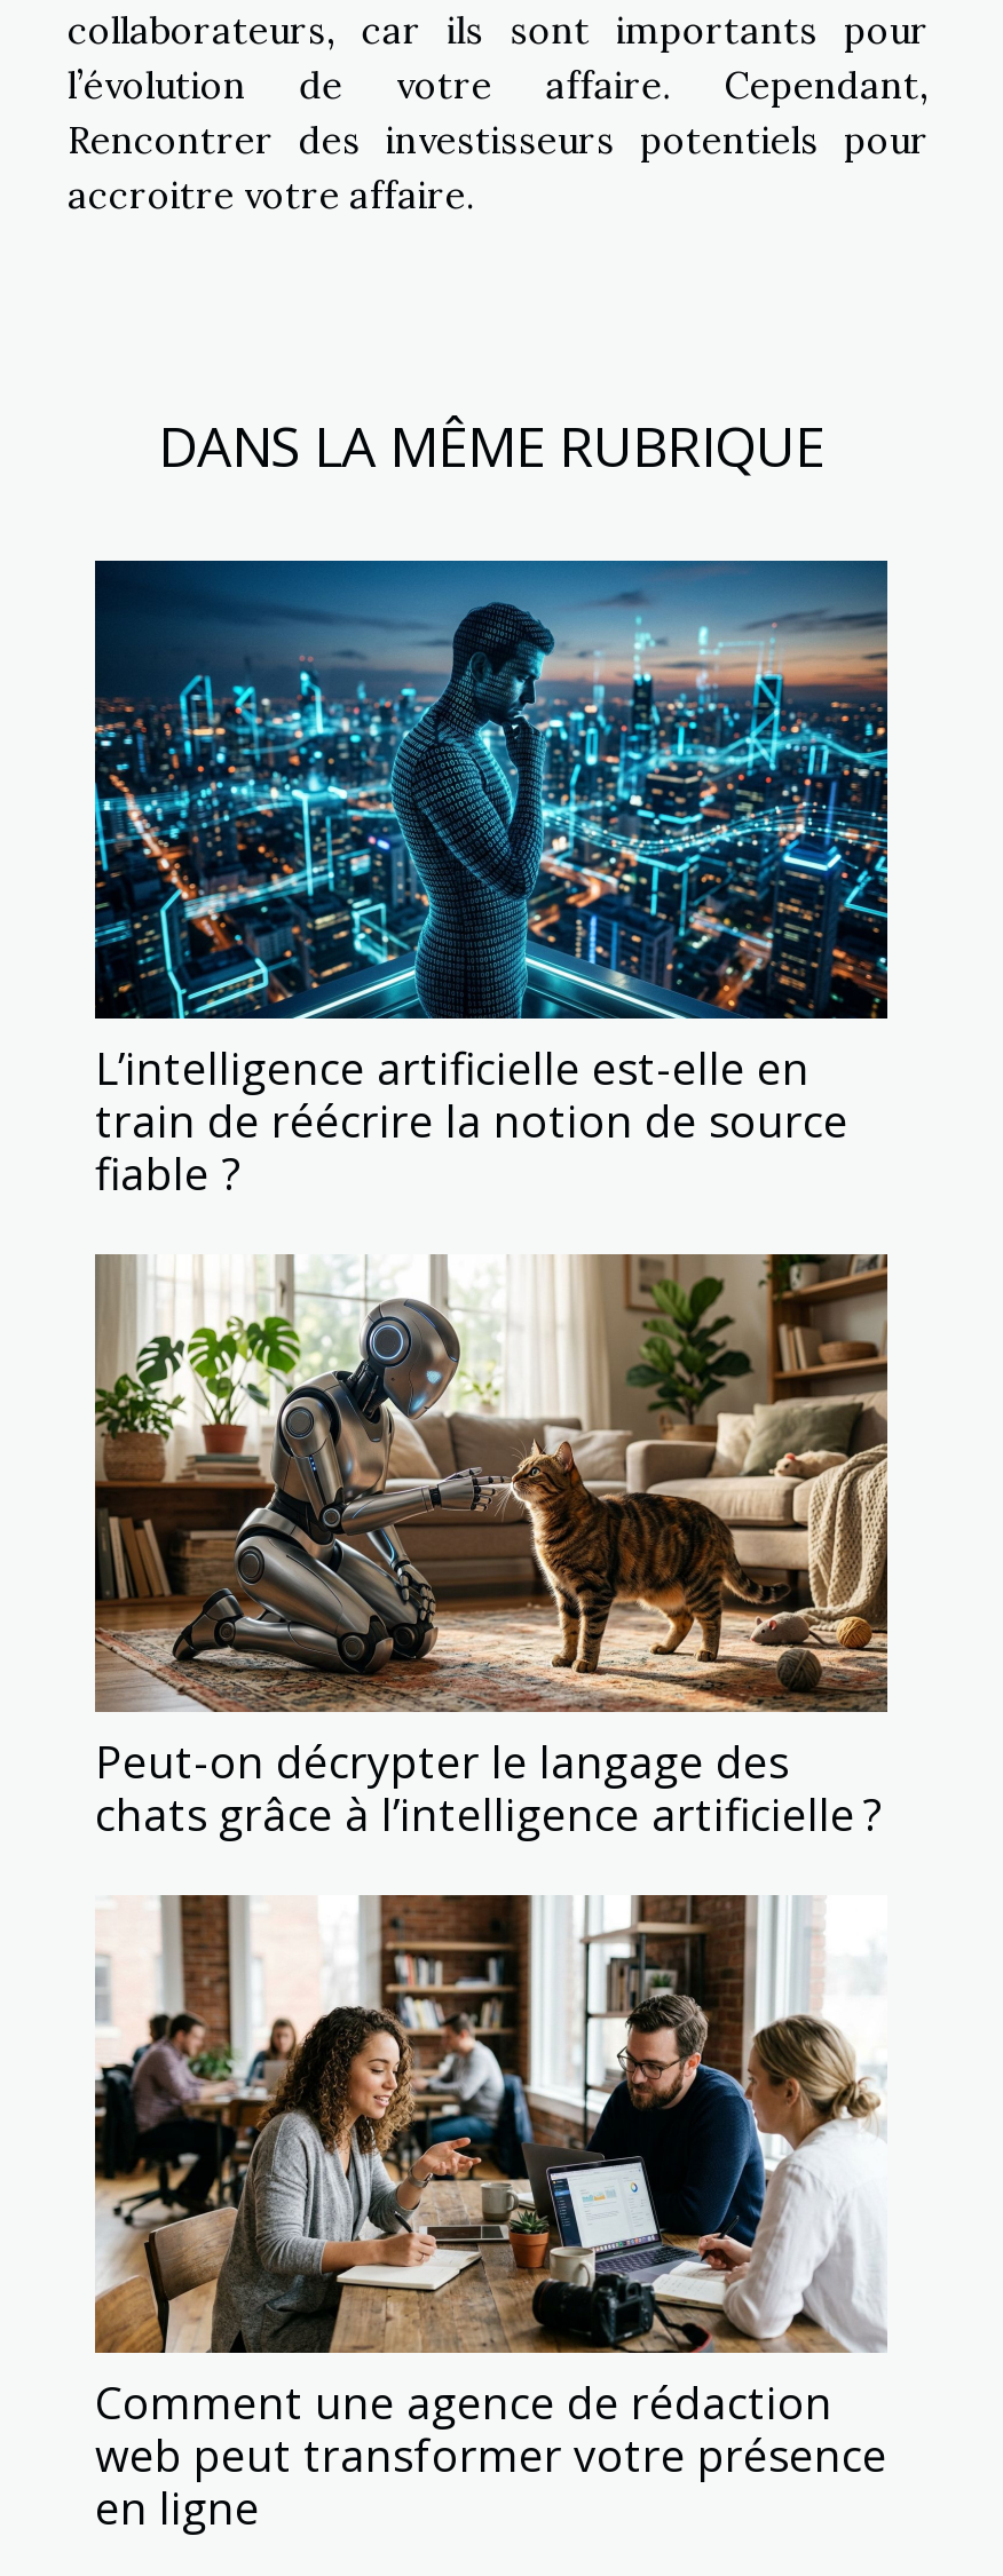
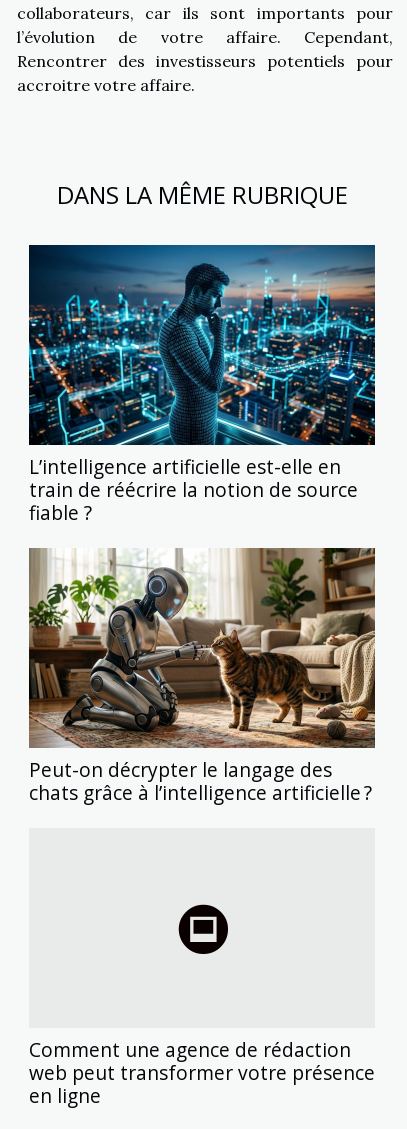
- [image]
